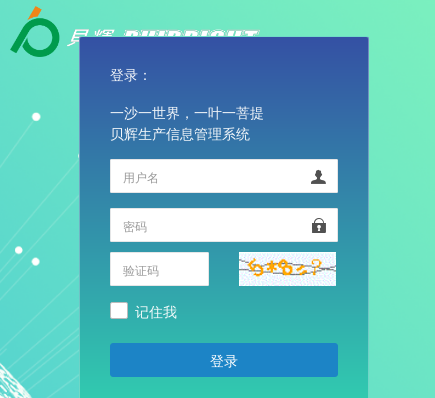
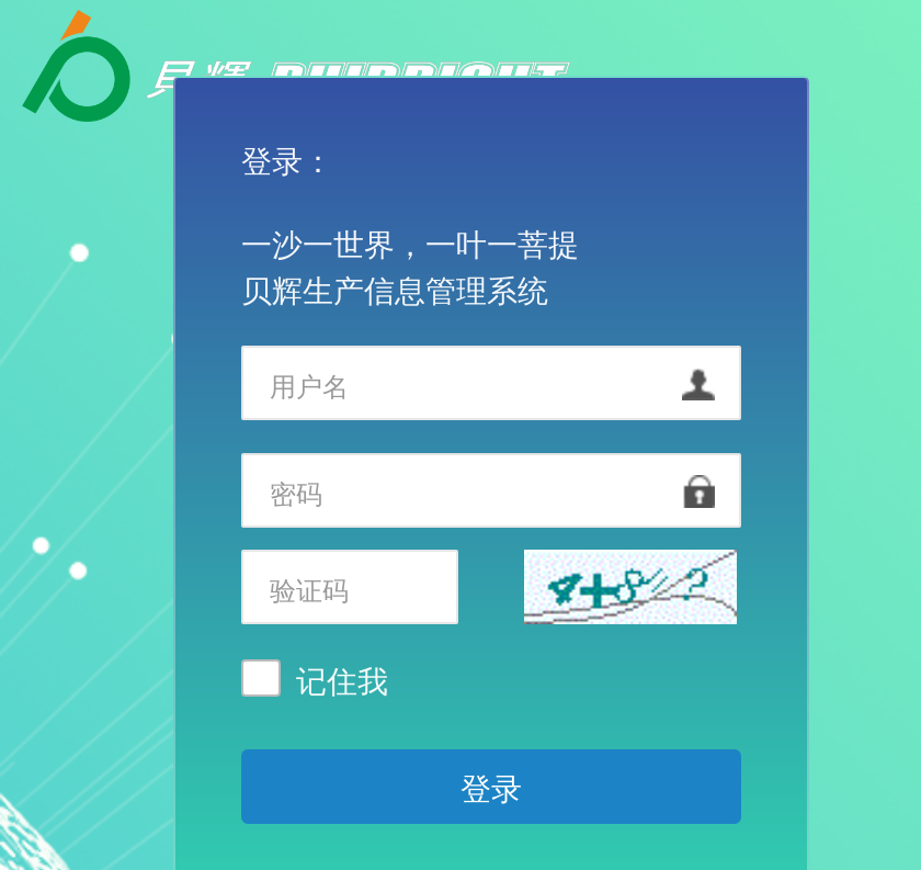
- [image]
+ [image]
